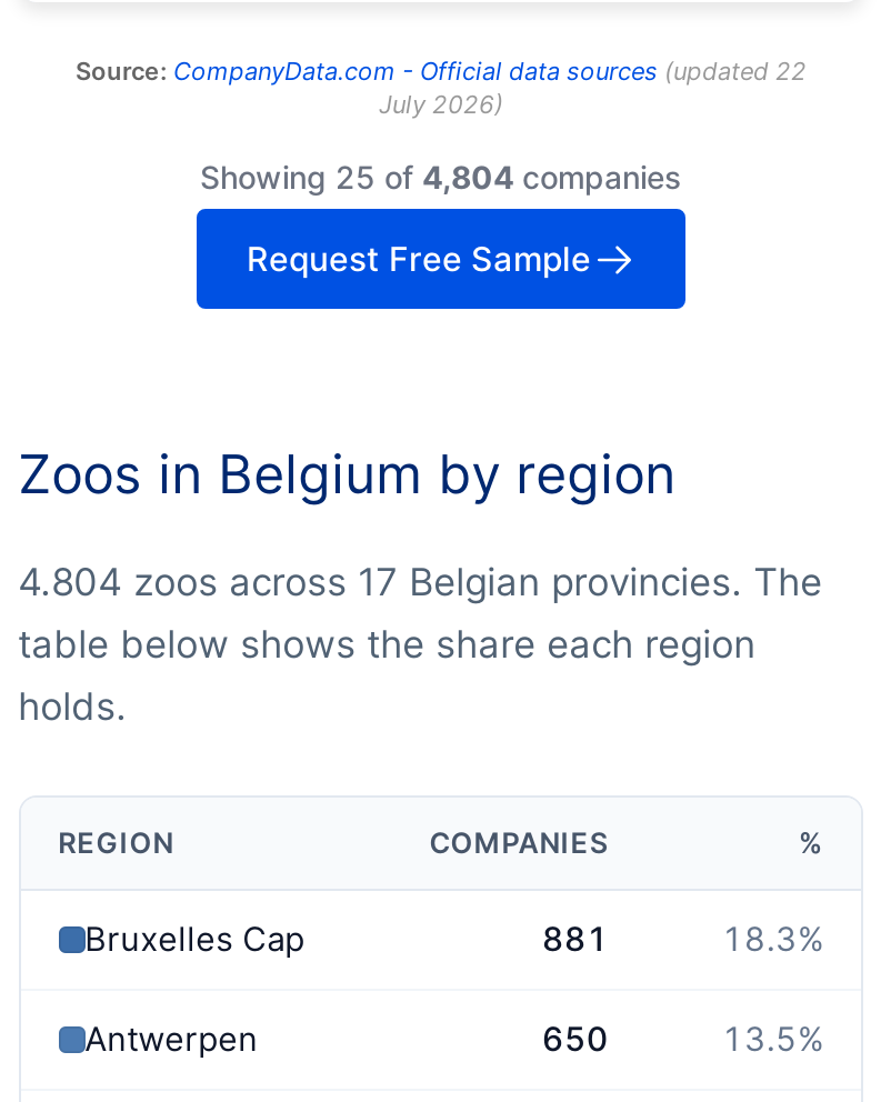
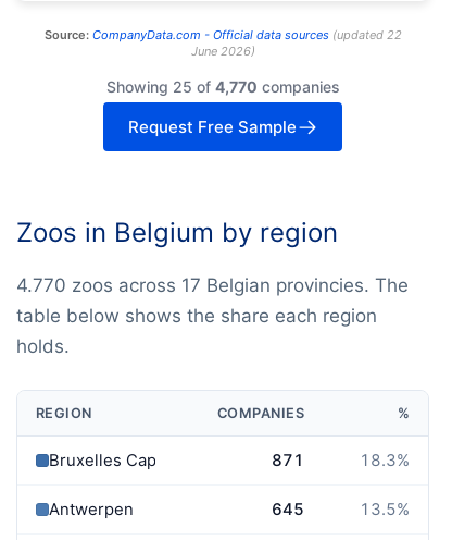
- July 2026)
+ June 2026)

- Showing 25 of 4,804 companies
+ Showing 25 of 4,770 companies

- 4.804 zoos across 17 Belgian provincies. The
+ 4.770 zoos across 17 Belgian provincies. The

- 881
+ 871

- 650
+ 645
